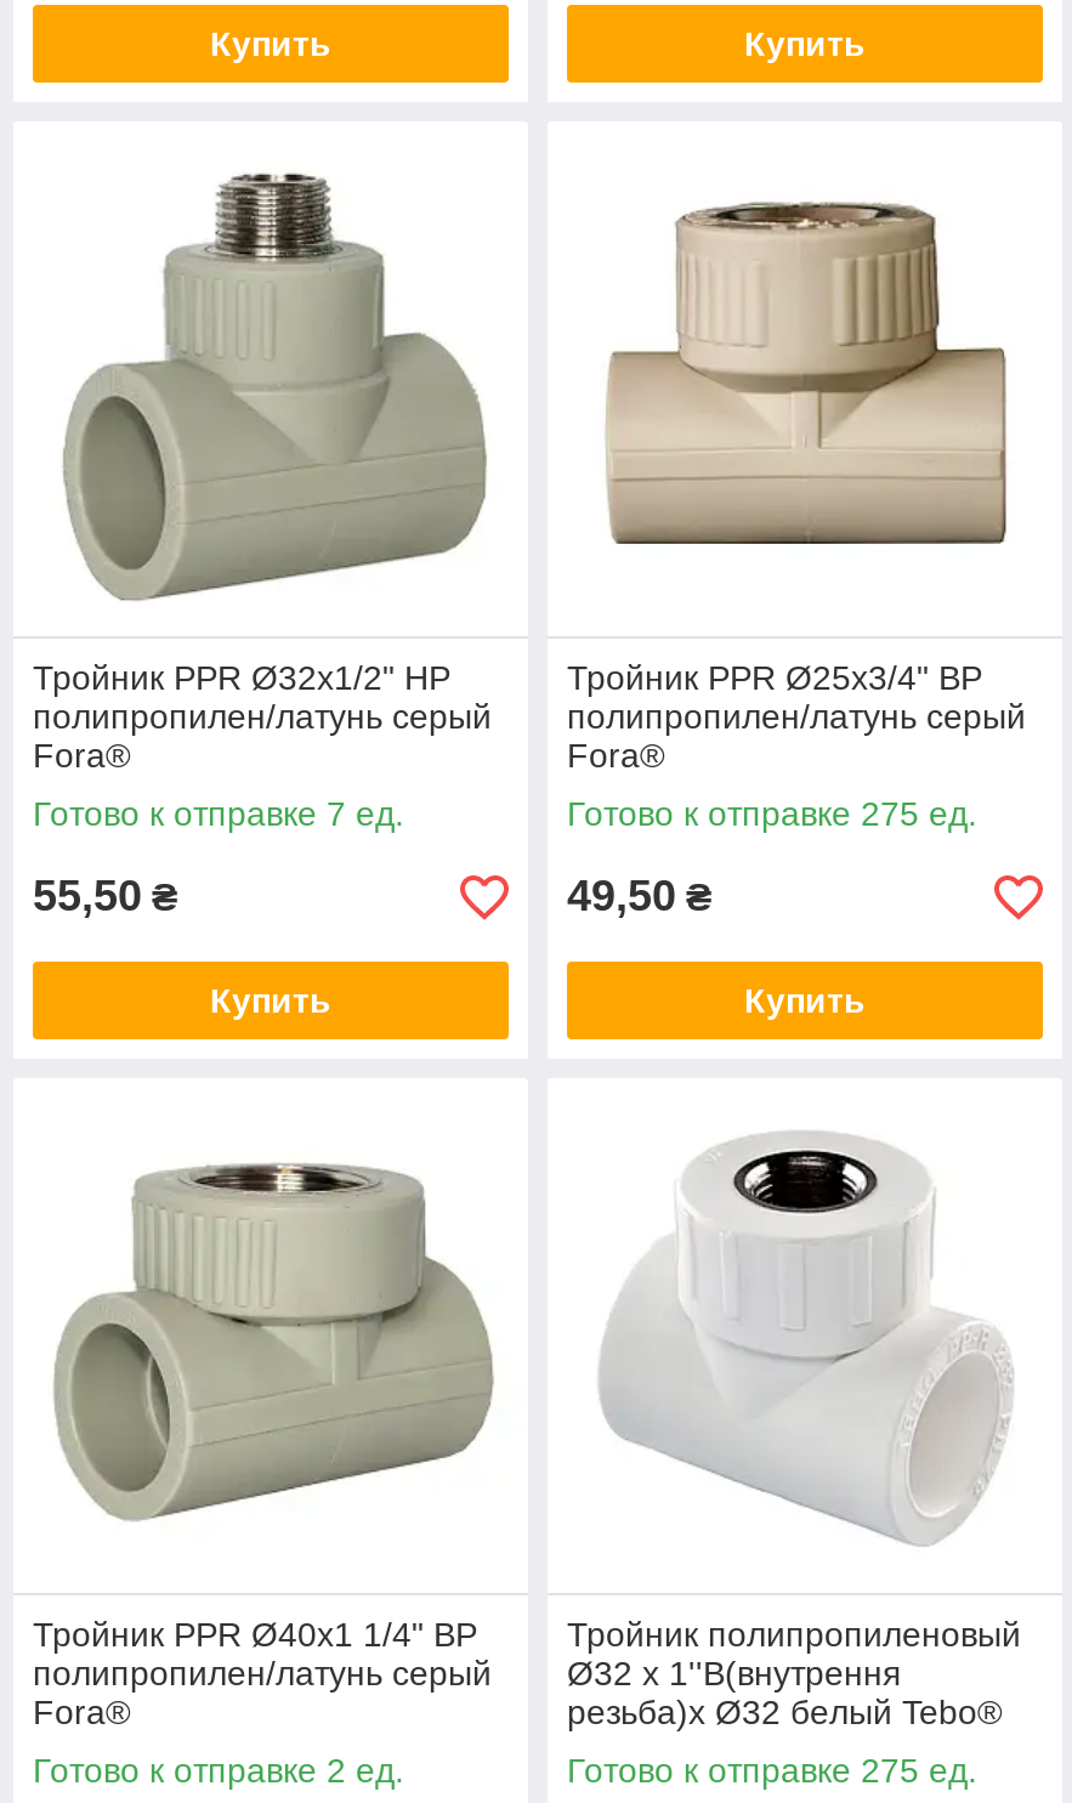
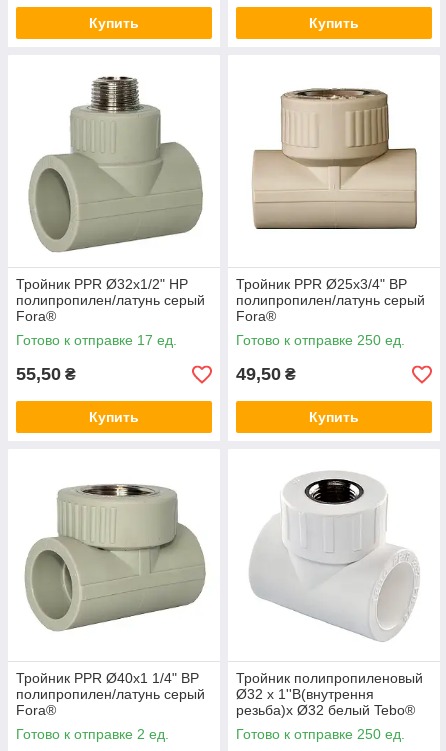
- Готово к отправке 7 ед.
+ Готово к отправке 17 ед.

- Готово к отправке 275 ед.
+ Готово к отправке 250 ед.

- Готово к отправке 275 ед.
+ Готово к отправке 250 ед.
